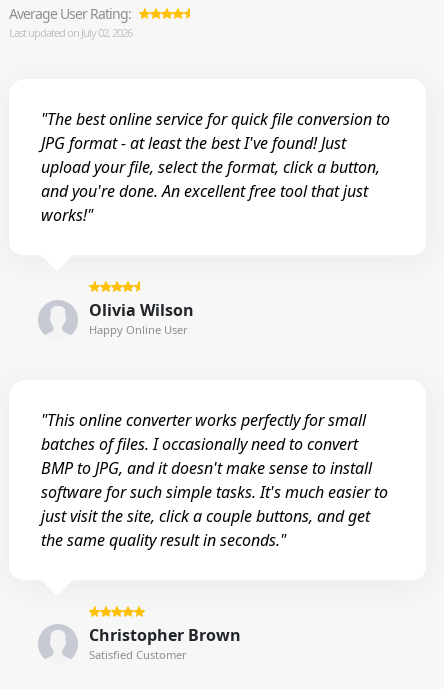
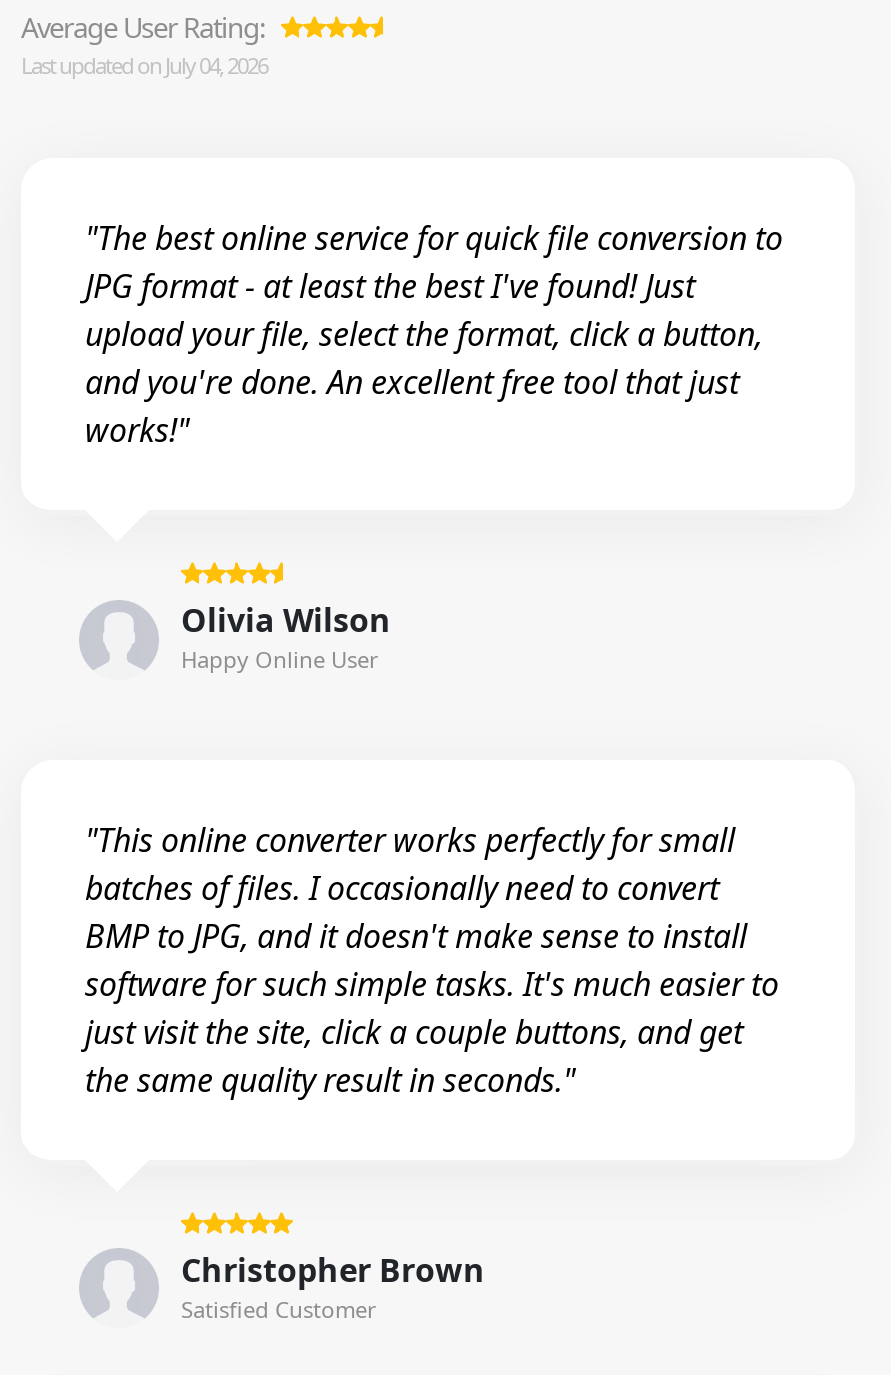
- Last updated on July 02, 2026
+ Last updated on July 04, 2026
